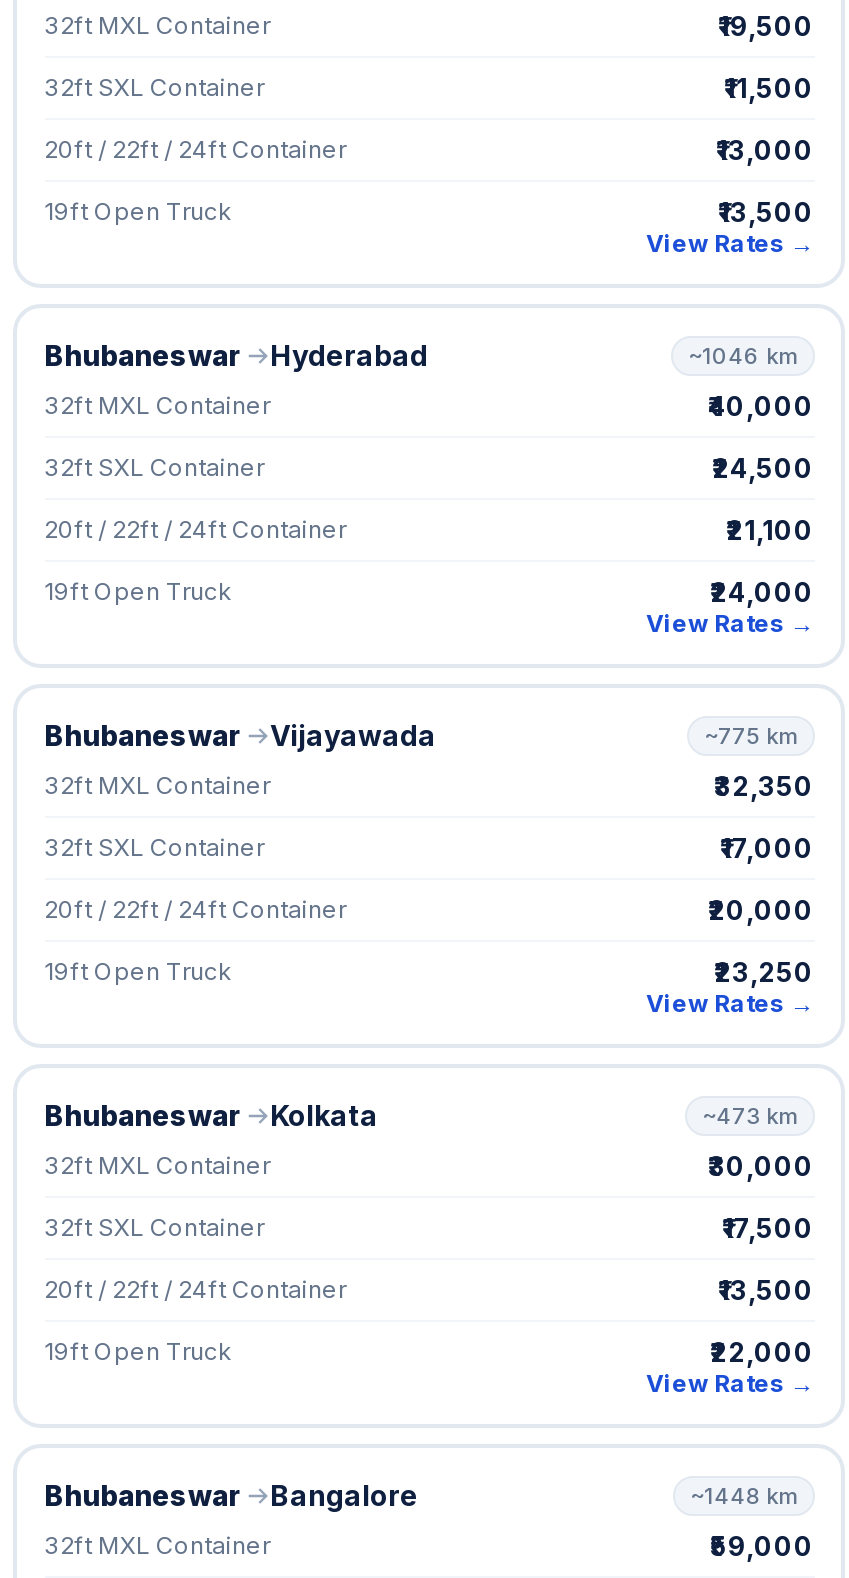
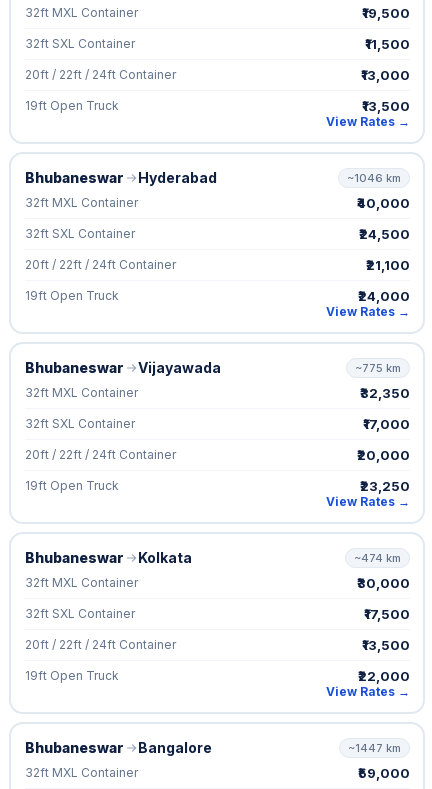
- ~473 km
+ ~474 km

- ~1448 km
+ ~1447 km
